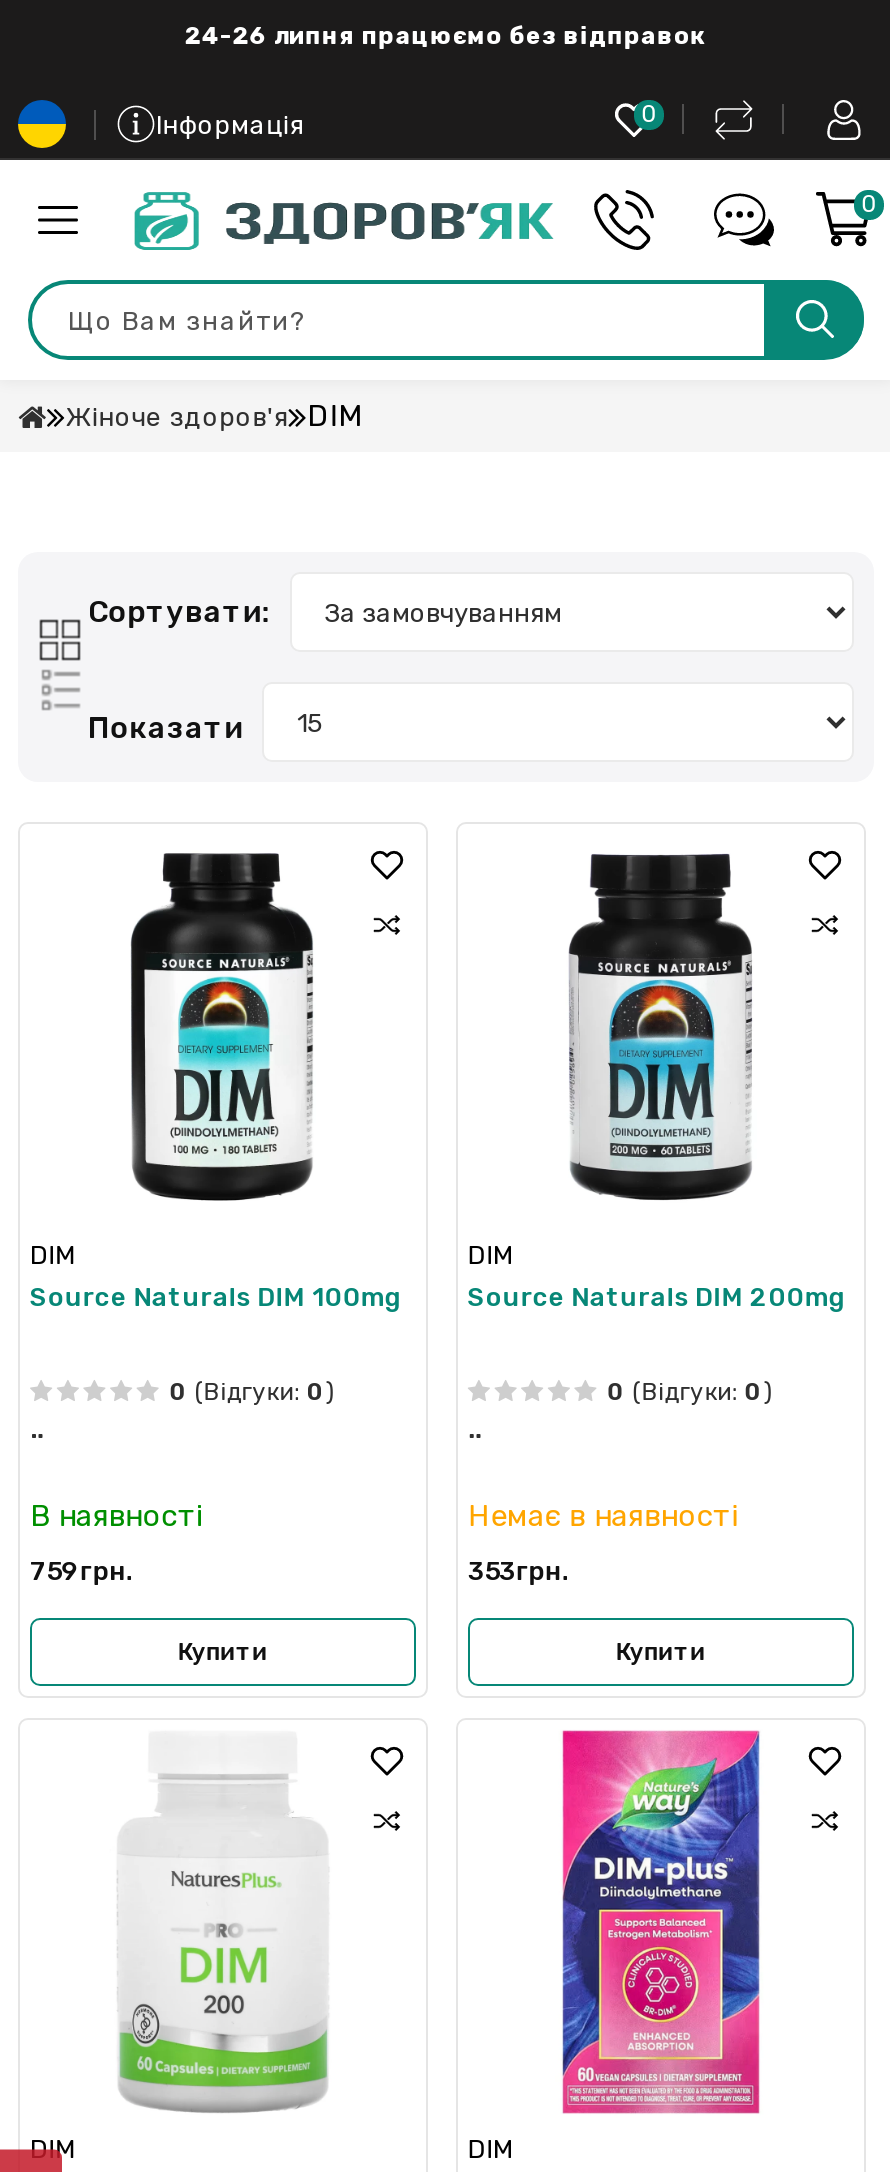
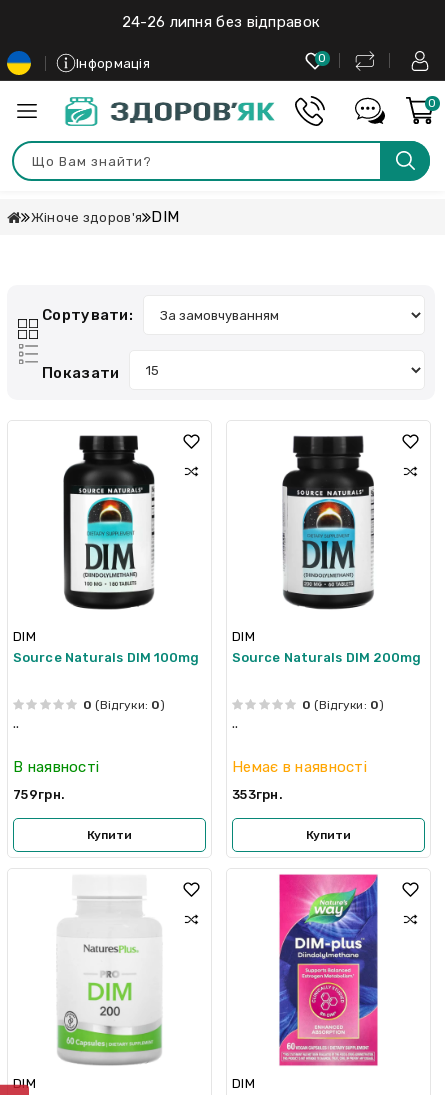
- 24-26 липня працюємо без відправок
+ 24-26 липня без відправок
